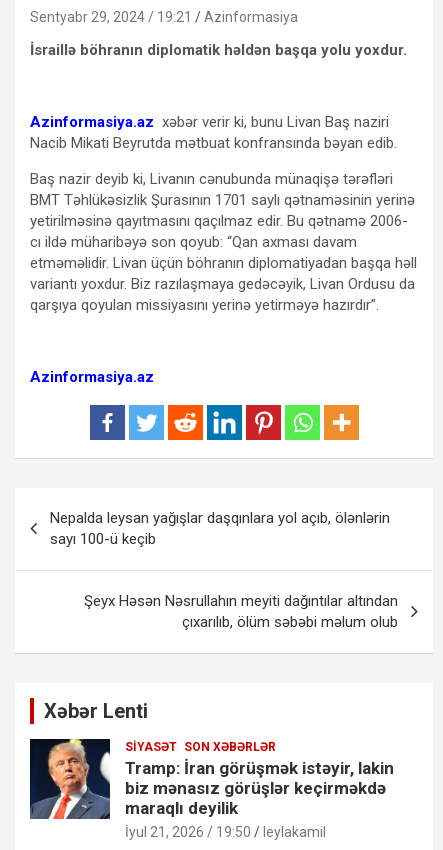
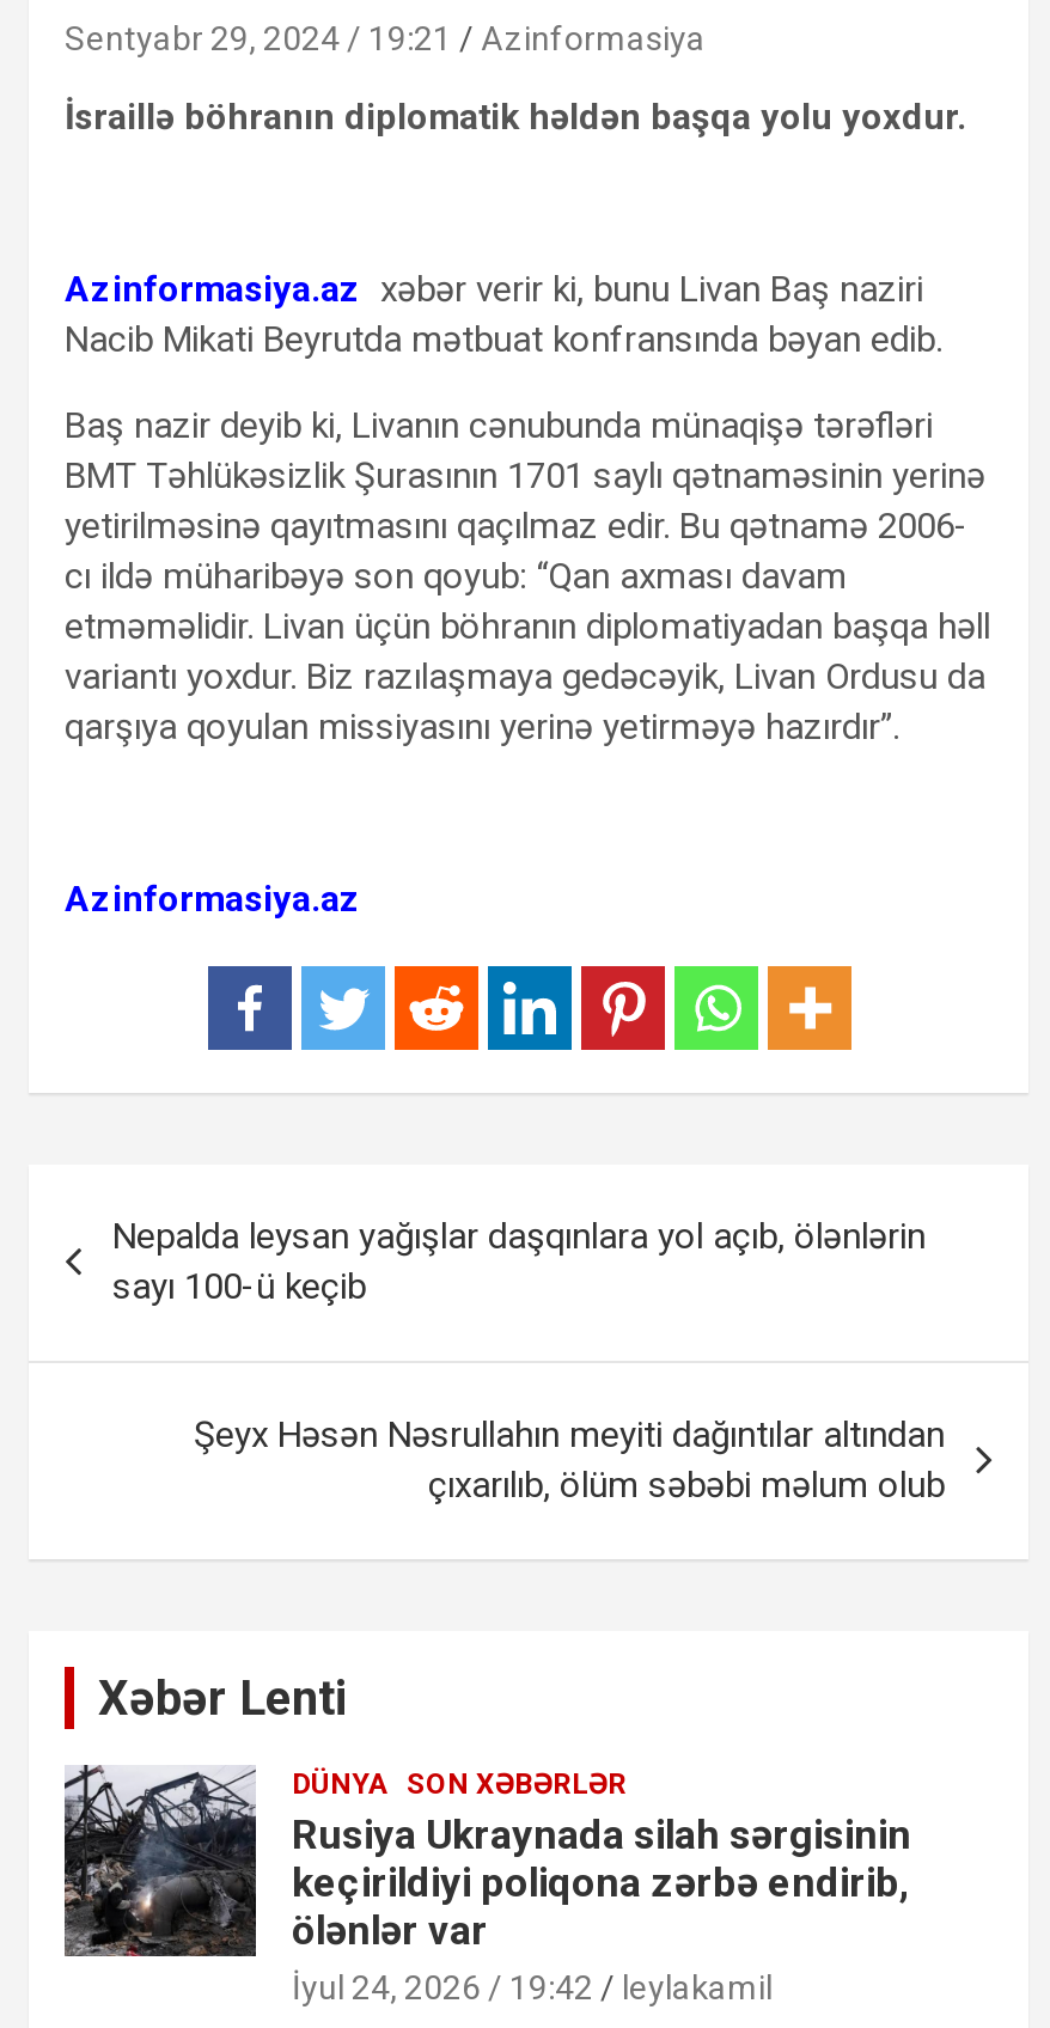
- [image]
- SIYASƏT SON XƏBƏRLƏR
- Tramp: İran görüşmək istəyir, lakin
- biz mənasız görüşlər keçirməkdə
- maraqlı deyilik
- İyul 21, 2026 / 19:50
+ [image]
+ DÜNYA SON XƏBƏRLƏR
+ Rusiya Ukraynada silah sərgisinin
+ keçirildiyi poliqona zərbə endirib,
+ ölənlər var
+ İyul 24, 2026 / 19:42
